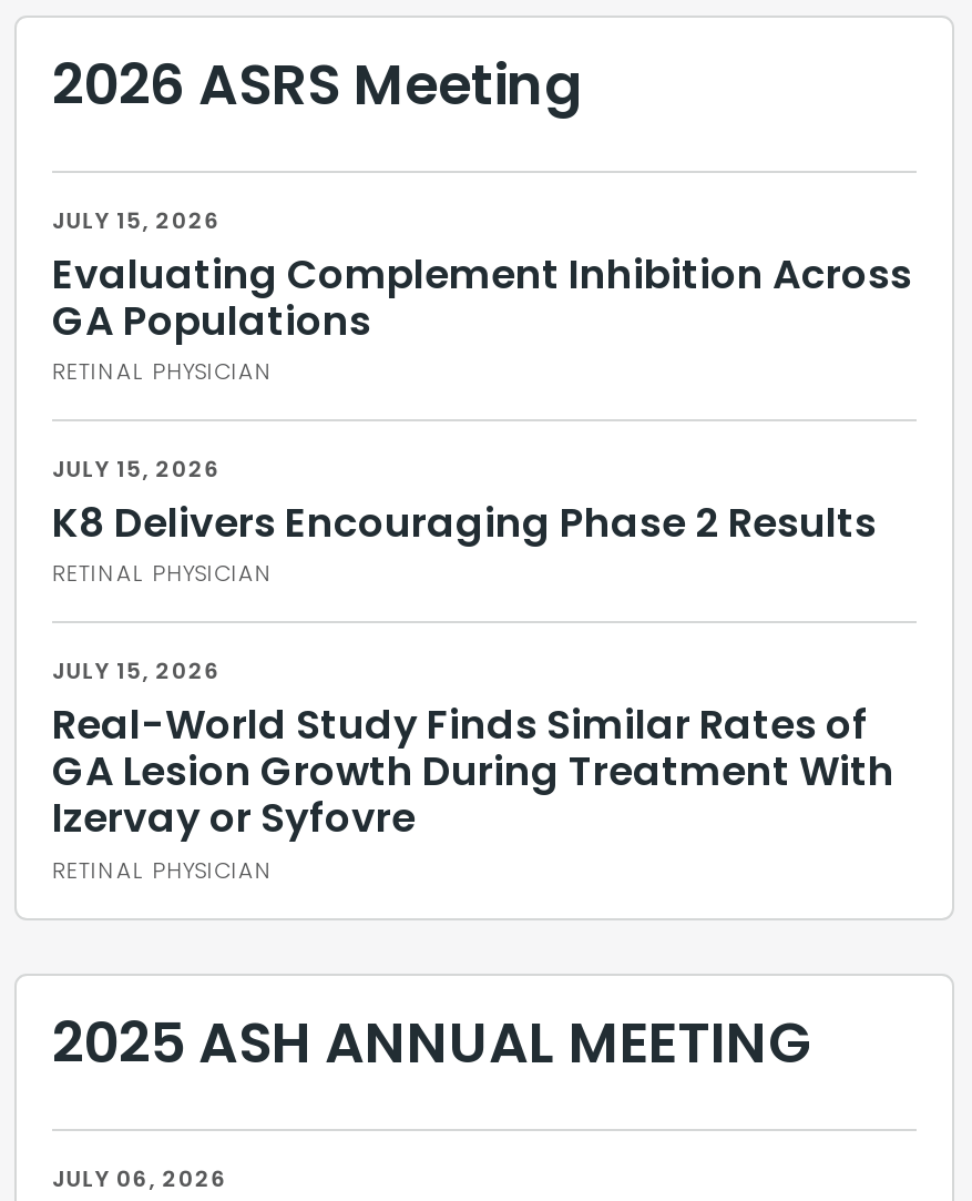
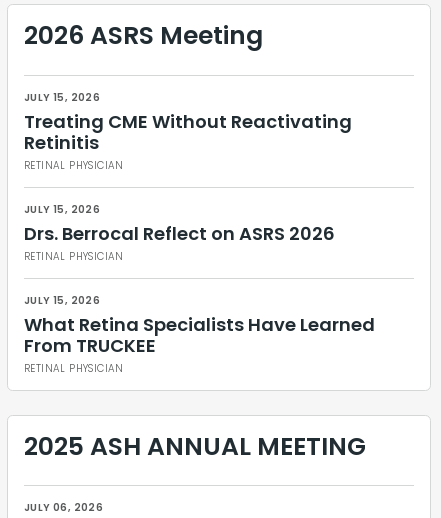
- Evaluating Complement Inhibition Across
- GA Populations
+ Treating CME Without Reactivating
+ Retinitis

- K8 Delivers Encouraging Phase 2 Results
+ Drs. Berrocal Reflect on ASRS 2026

- Real-World Study Finds Similar Rates of
- GA Lesion Growth During Treatment With
- Izervay or Syfovre
+ What Retina Specialists Have Learned
+ From TRUCKEE
